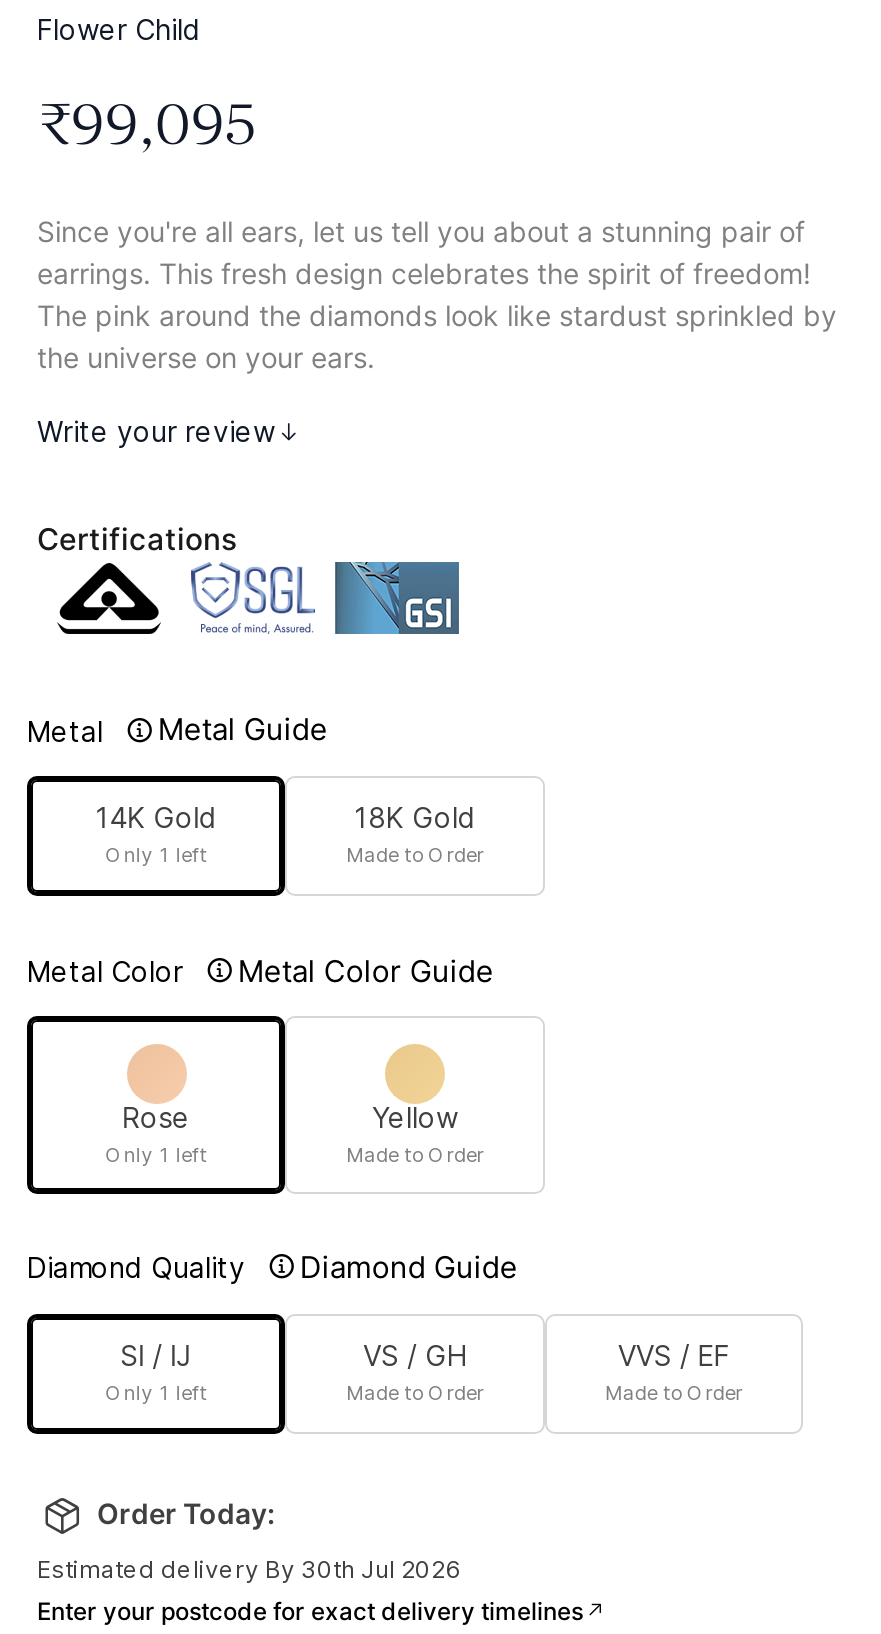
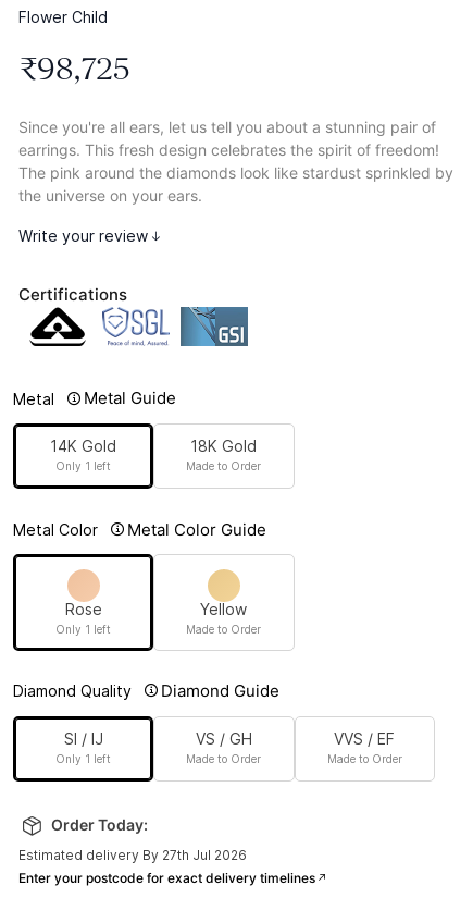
- ₹99,095
+ ₹98,725

- Estimated delivery By 30th Jul 2026
+ Estimated delivery By 27th Jul 2026
